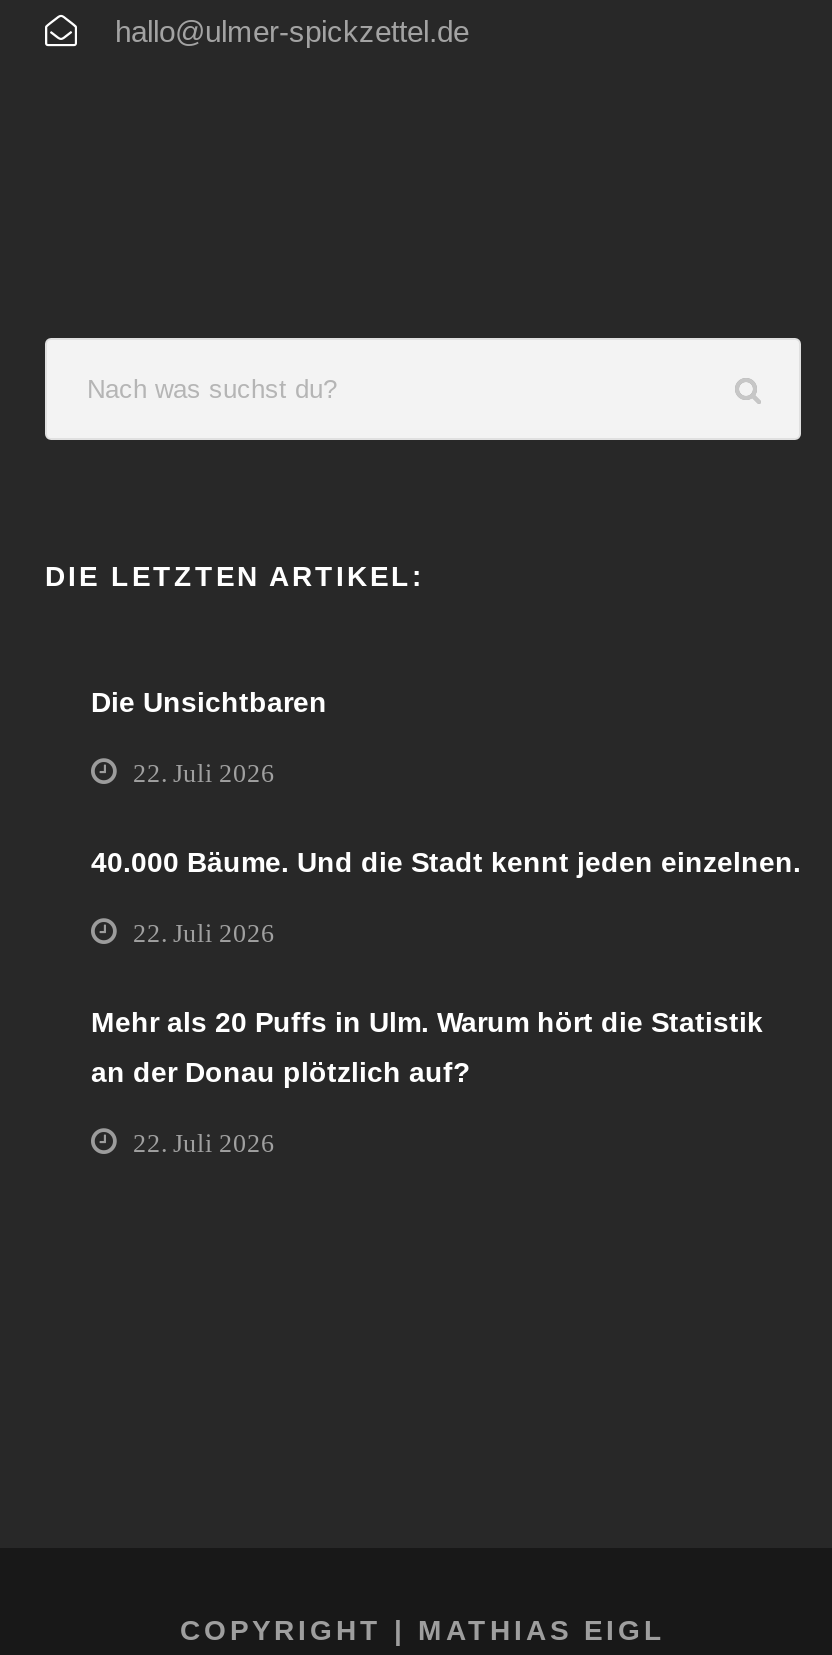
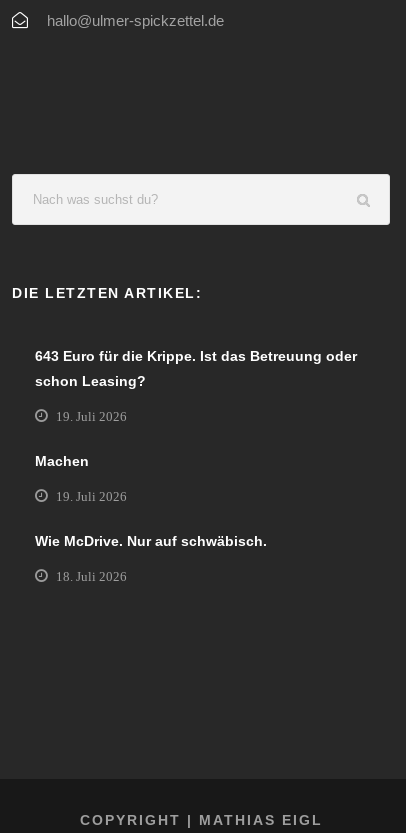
- Die Unsichtbaren
+ 643 Euro für die Krippe. Ist das Betreuung oder

- 22. Juli 2026
+ schon Leasing?

- 40.000 Bäume. Und die Stadt kennt jeden einzelnen.
+ 19. Juli 2026

- 22. Juli 2026
+ Machen

- Mehr als 20 Puffs in Ulm. Warum hört die Statistik
+ 19. Juli 2026

- an der Donau plötzlich auf?
+ Wie McDrive. Nur auf schwäbisch.

- 22. Juli 2026
+ 18. Juli 2026
